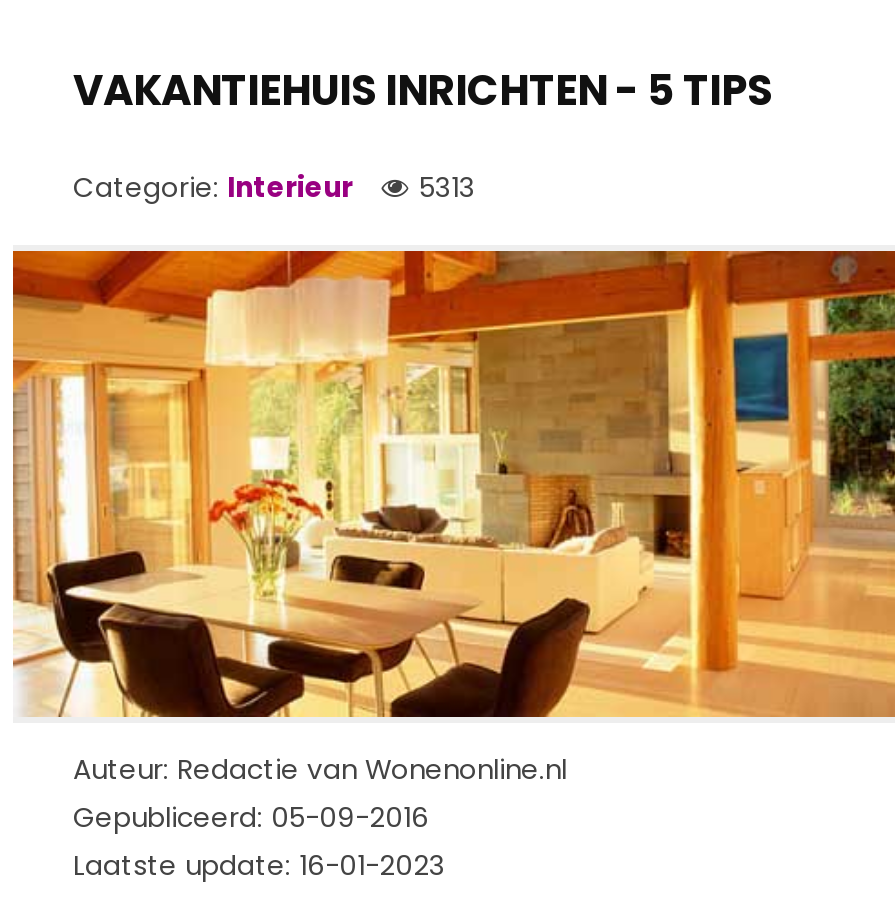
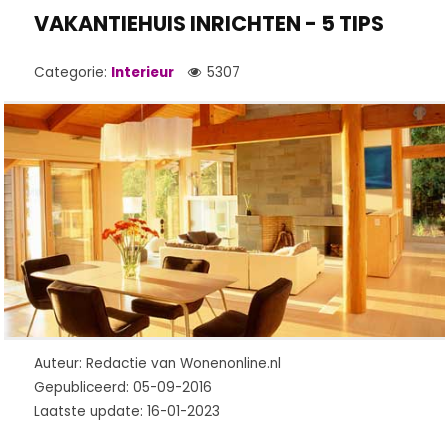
- Categorie: Interieur 5313
+ Categorie: Interieur 5307
